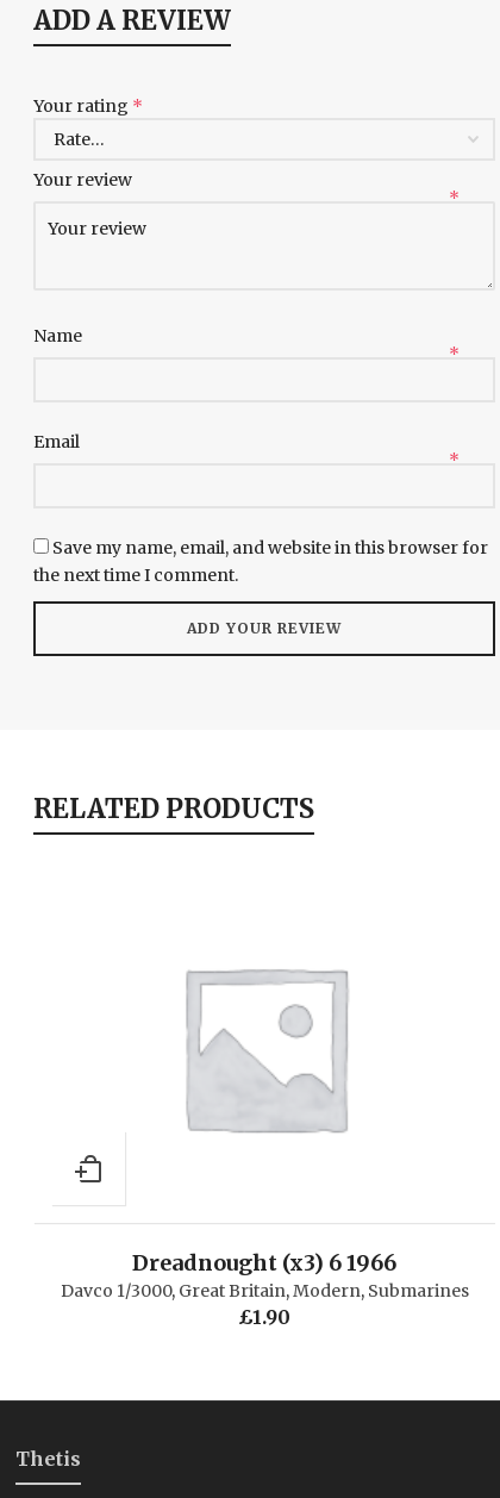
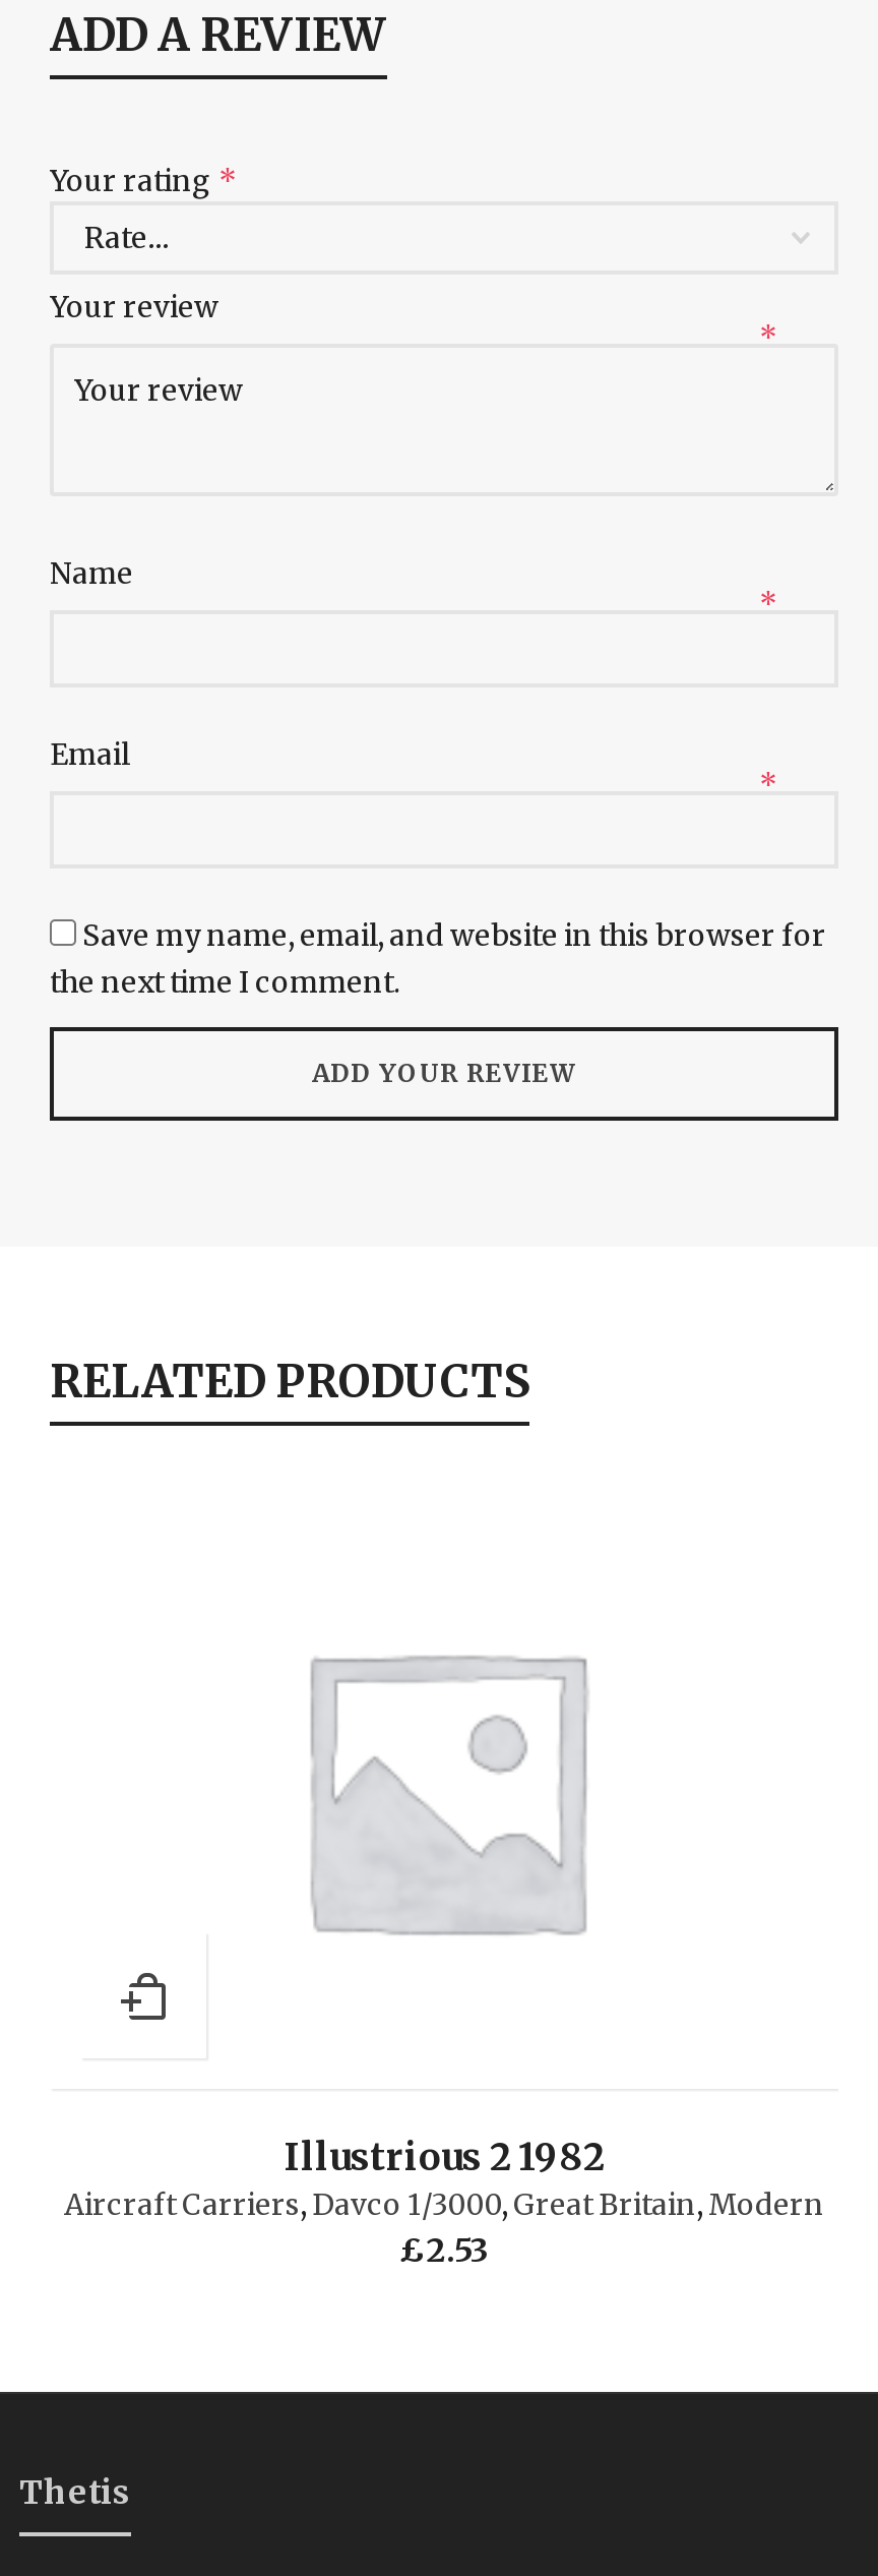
- Dreadnought (x3) 6 1966
- Davco 1/3000, Great Britain, Modern, Submarines
- £1.90
+ Illustrious 2 1982
+ Aircraft Carriers, Davco 1/3000, Great Britain, Modern
+ £2.53
